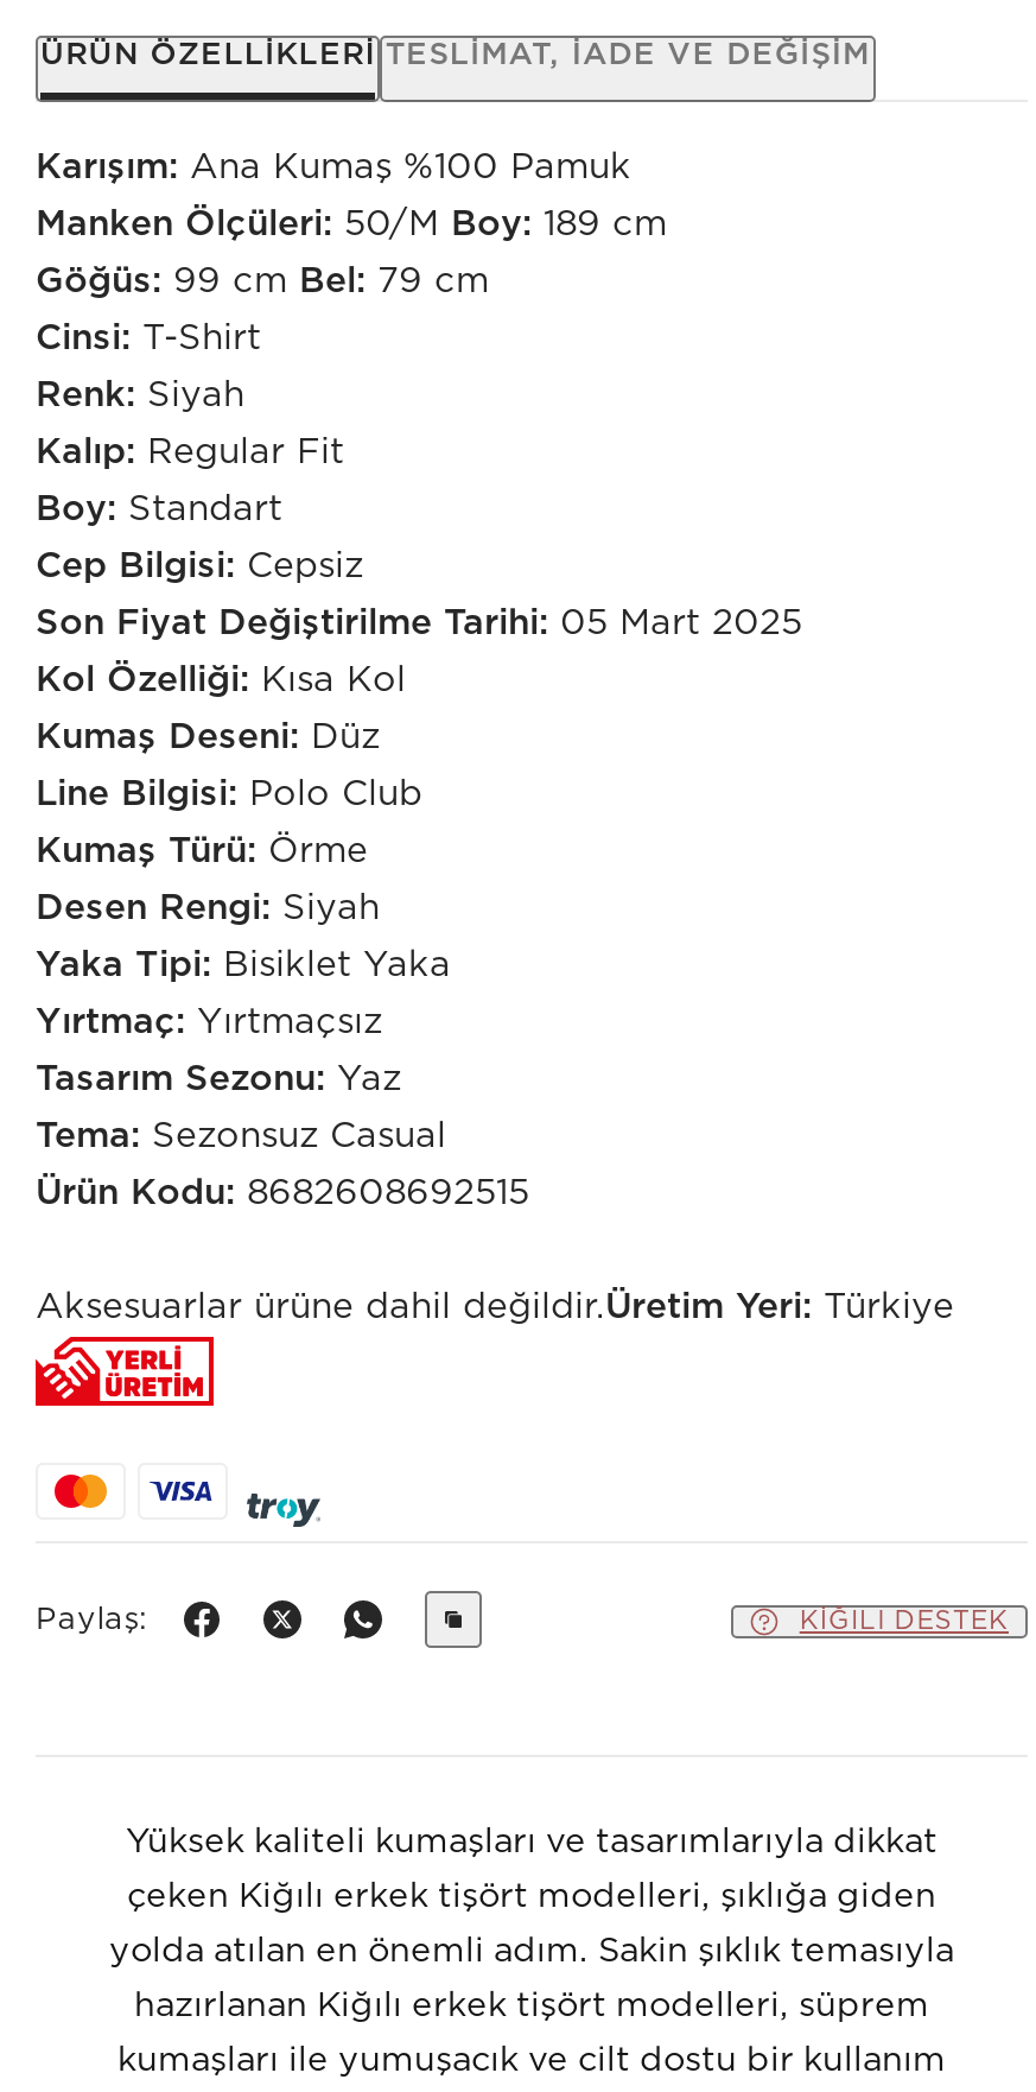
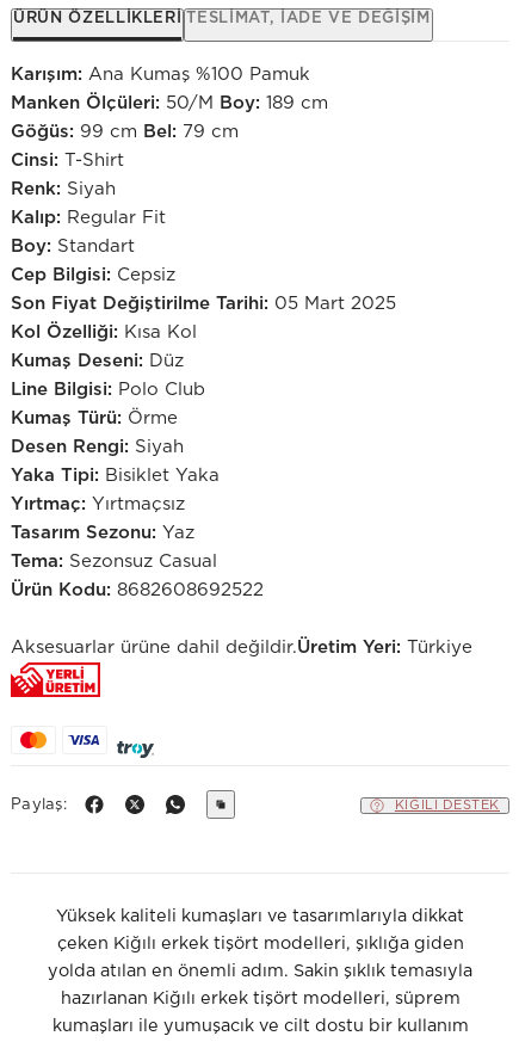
- Ürün Kodu: 8682608692515
+ Ürün Kodu: 8682608692522
